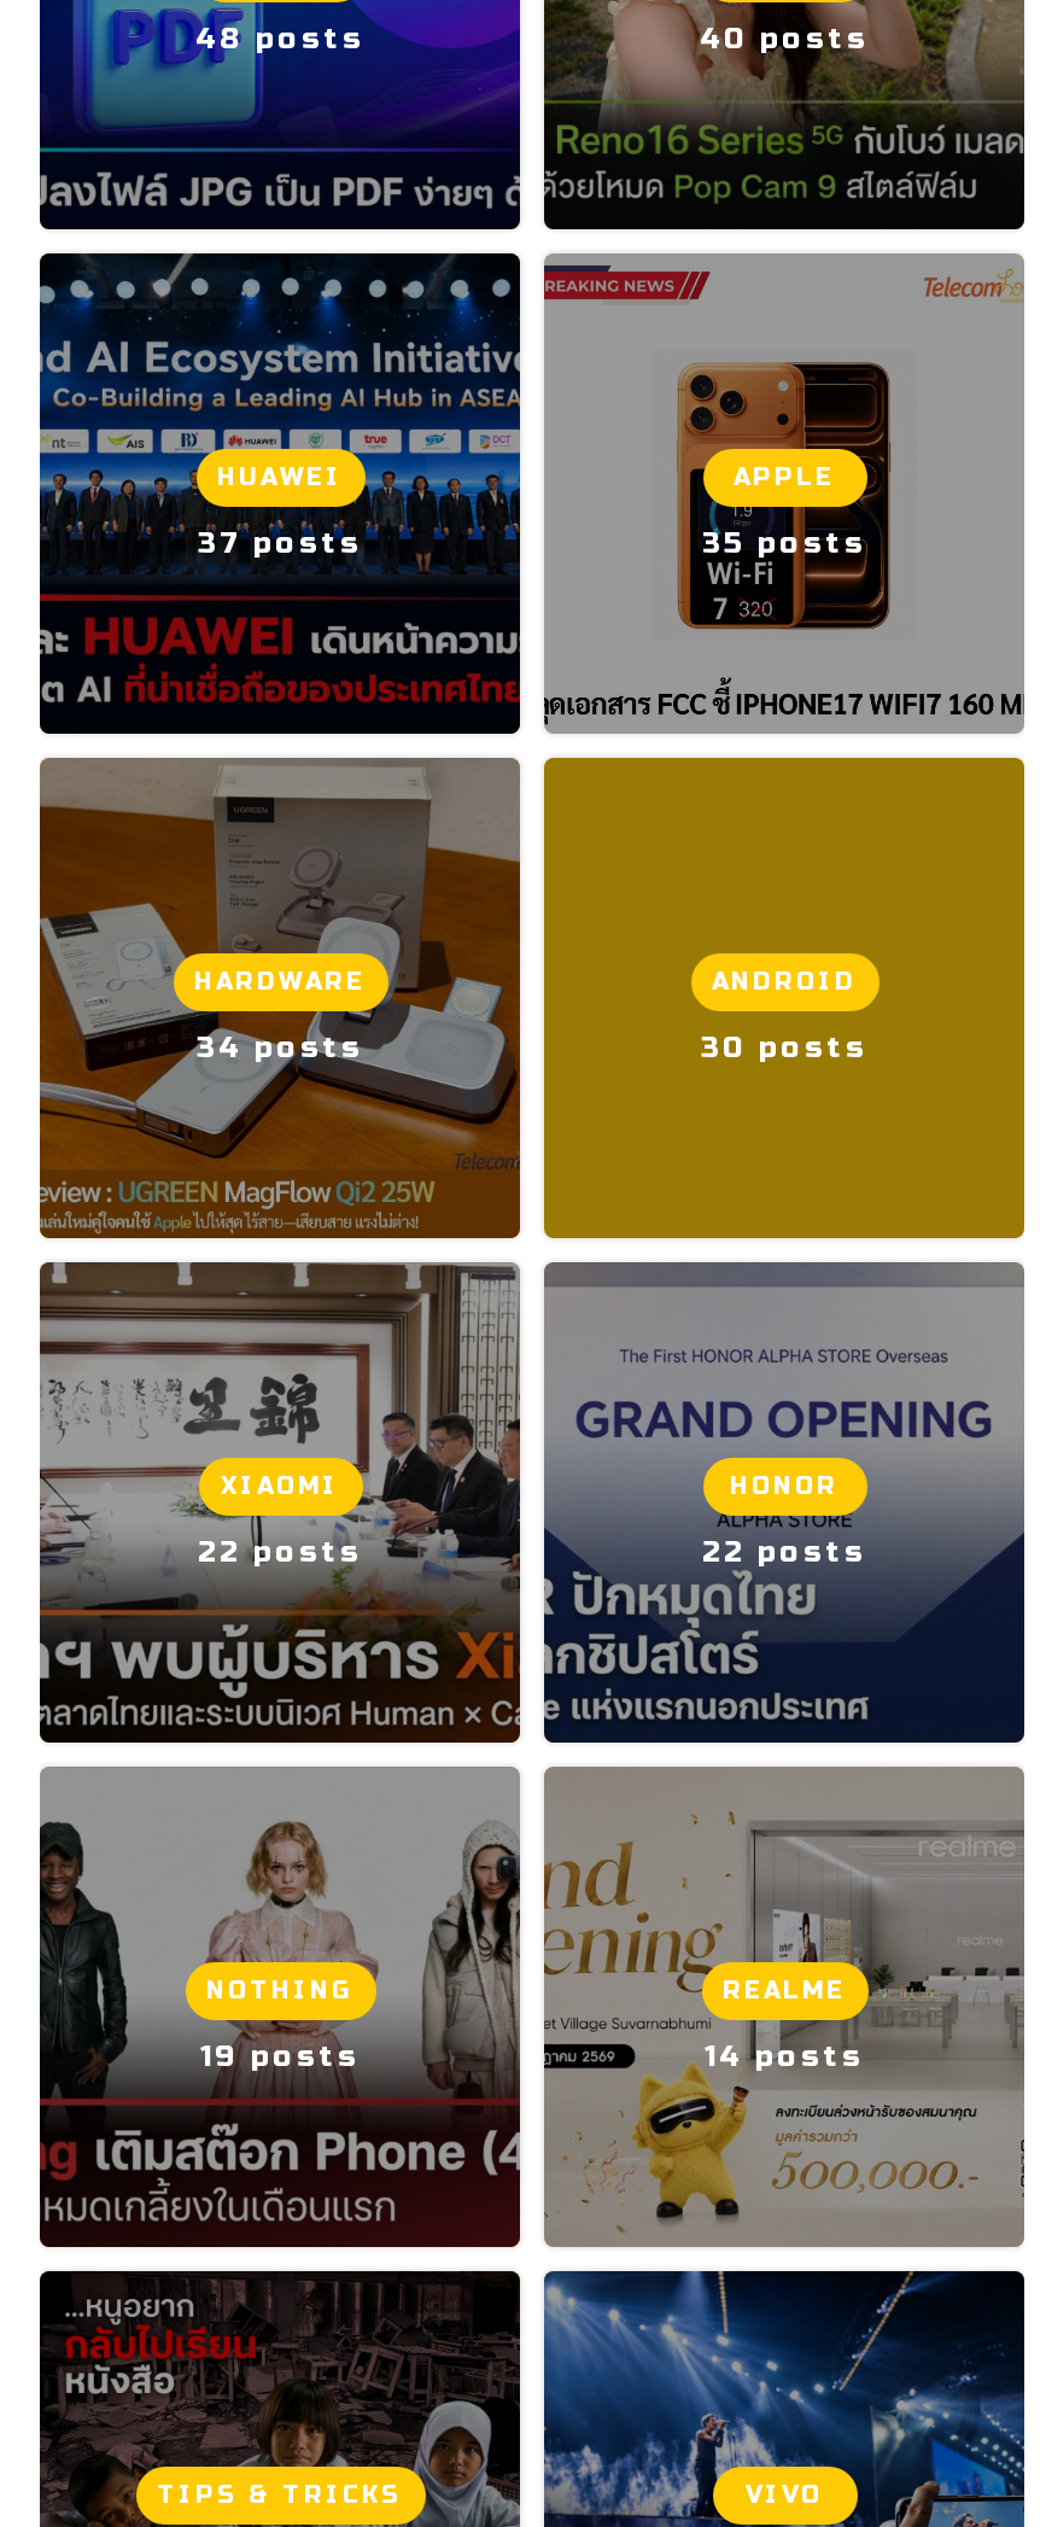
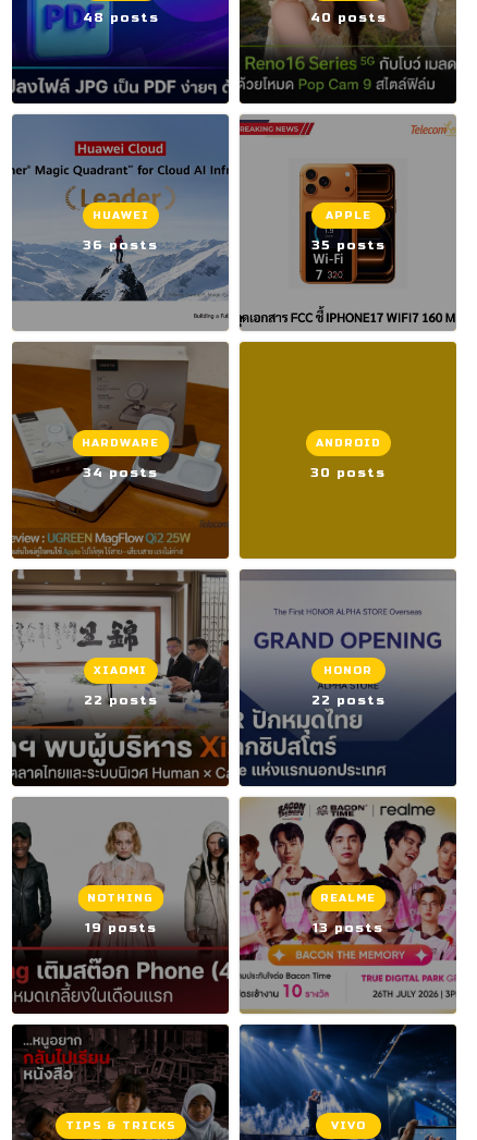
- [image]
- 37 posts
+ [image]
+ 36 posts

- [image]
- 14 posts
+ [image]
+ 13 posts
